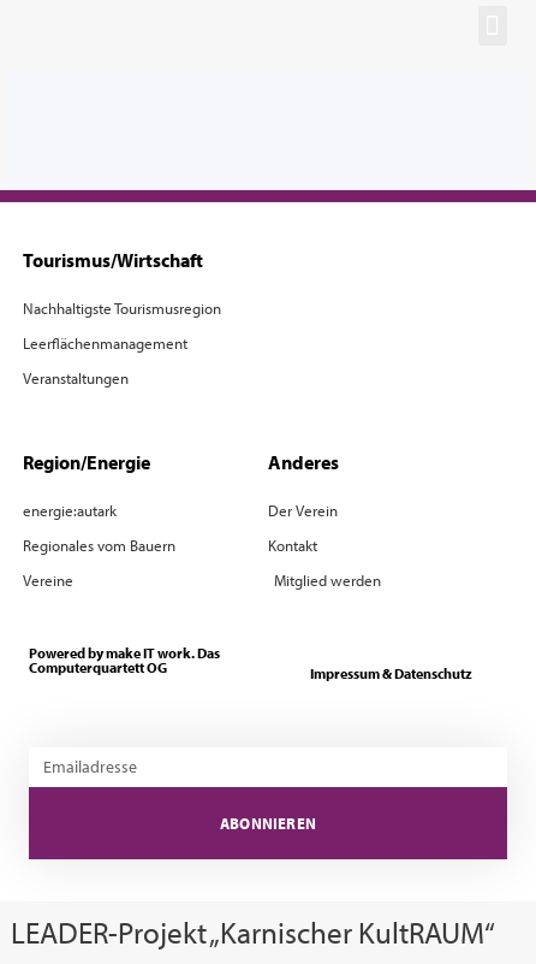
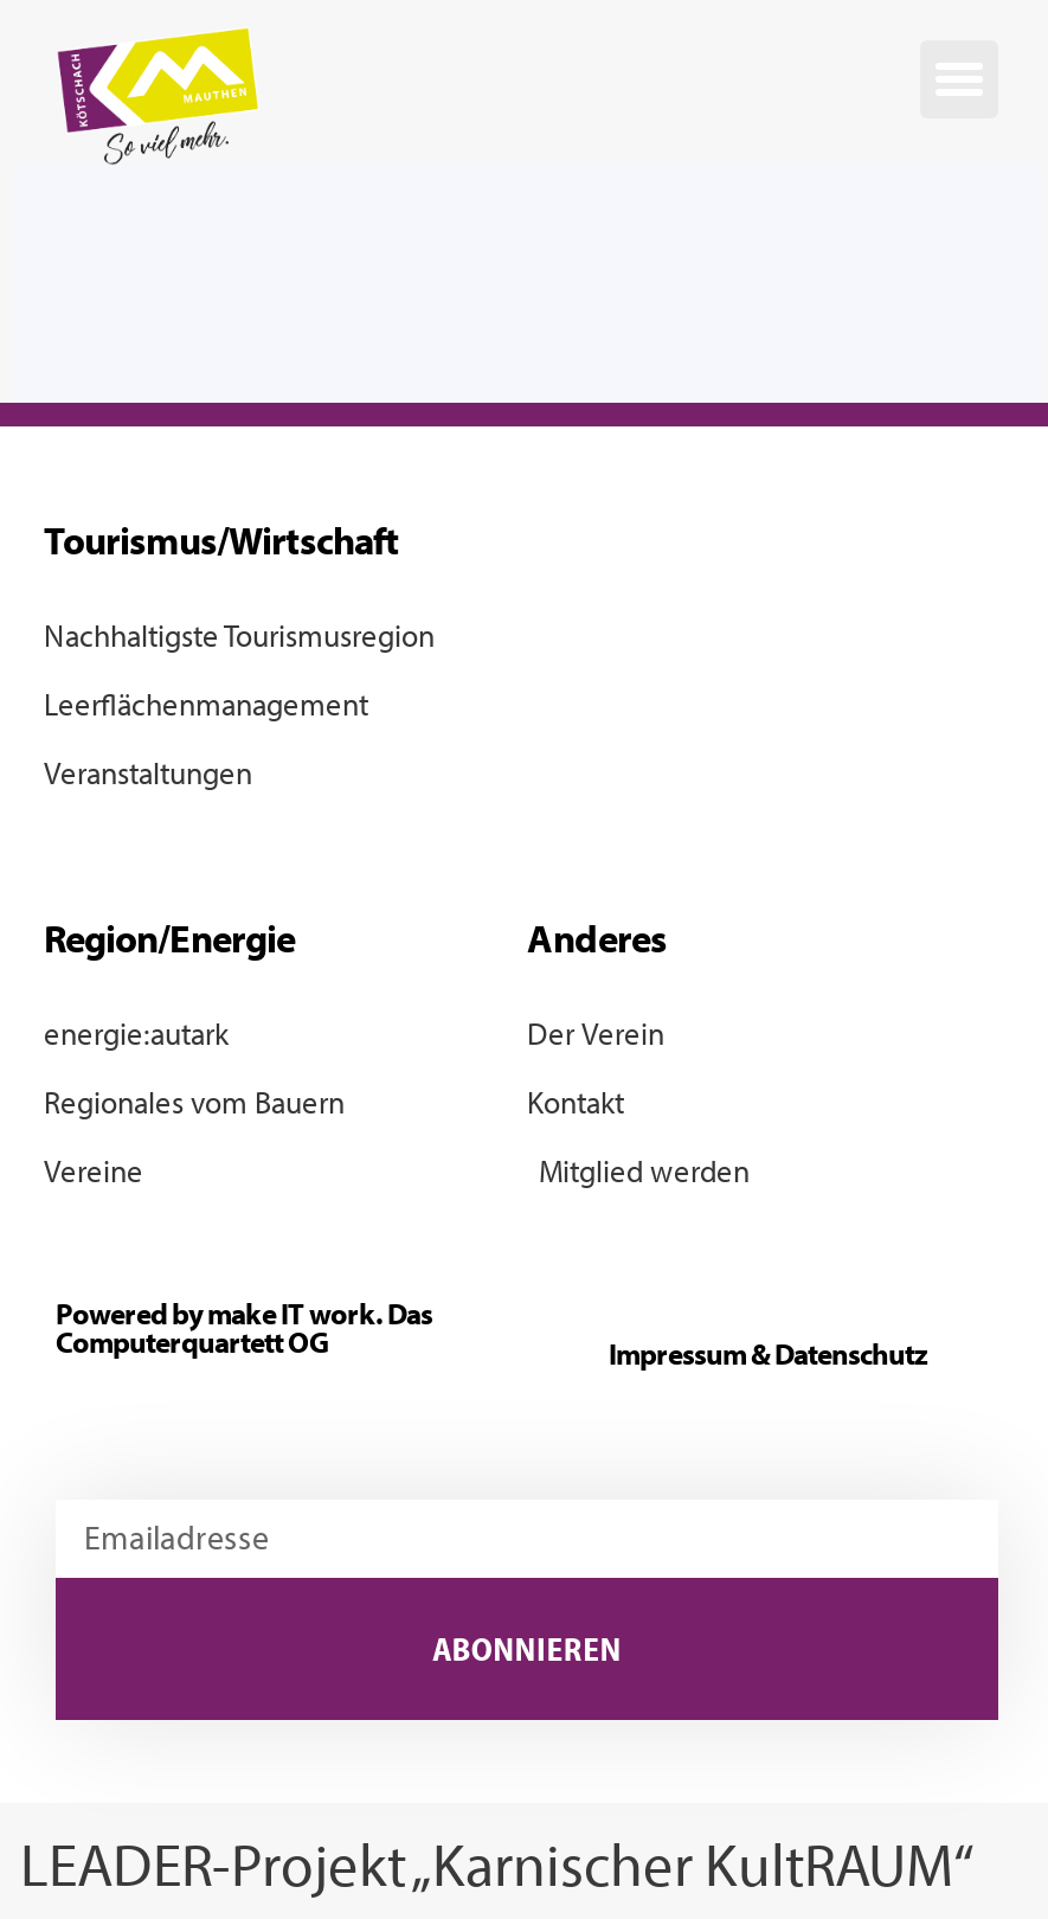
+ [image]
